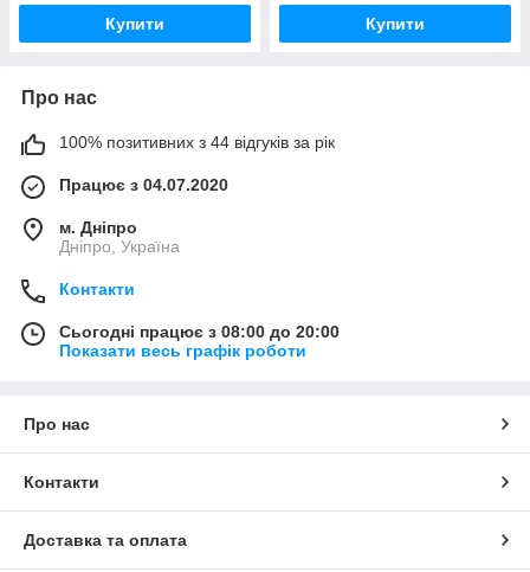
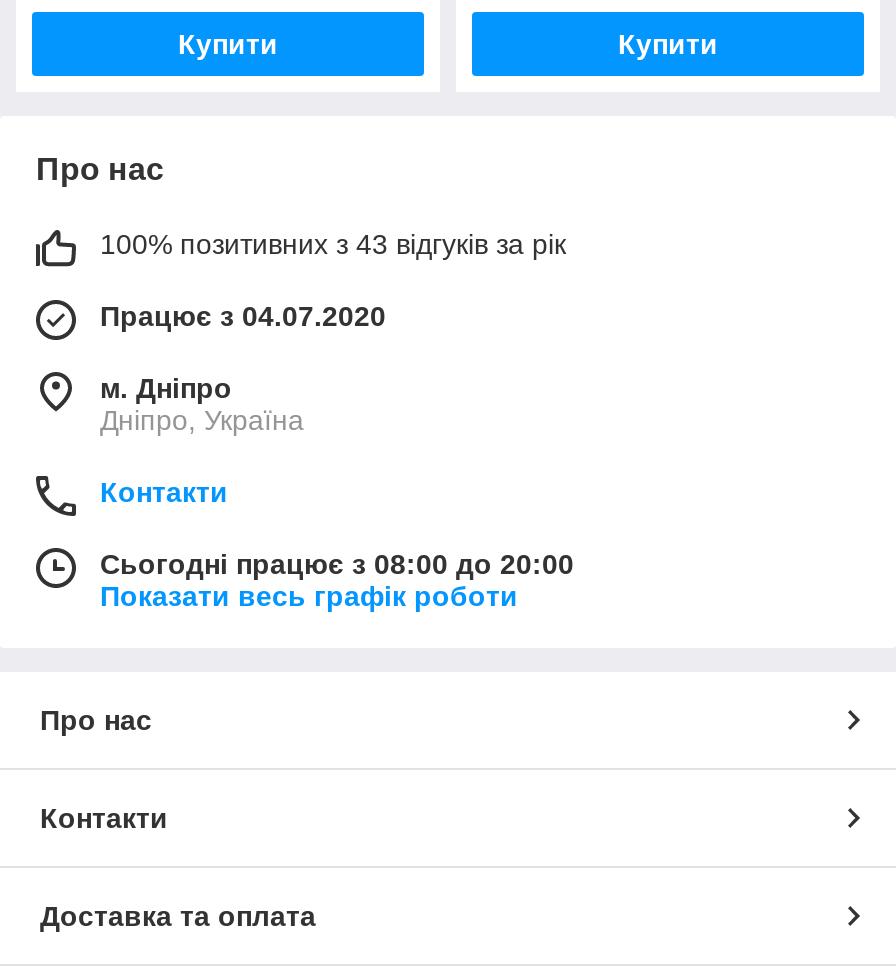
- 100% позитивних з 44 відгуків за рік
+ 100% позитивних з 43 відгуків за рік
